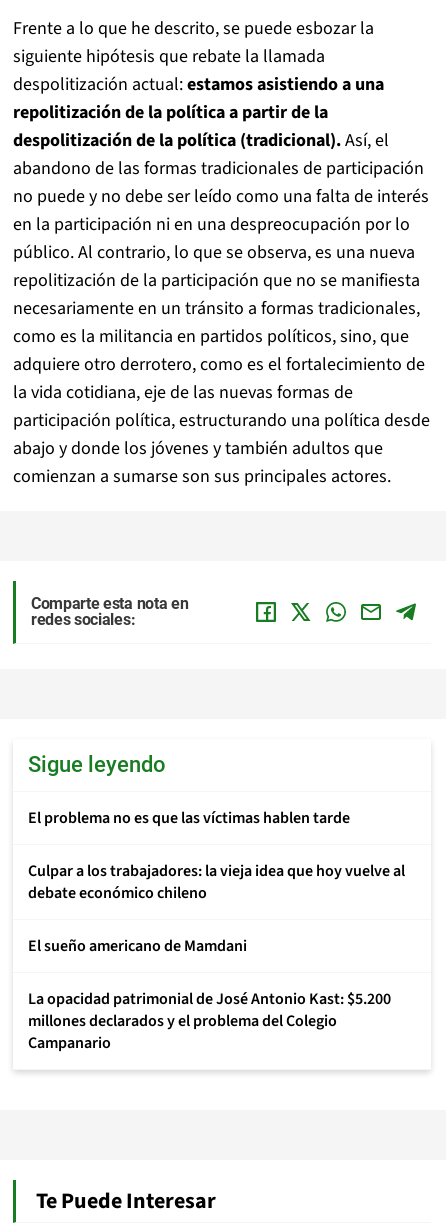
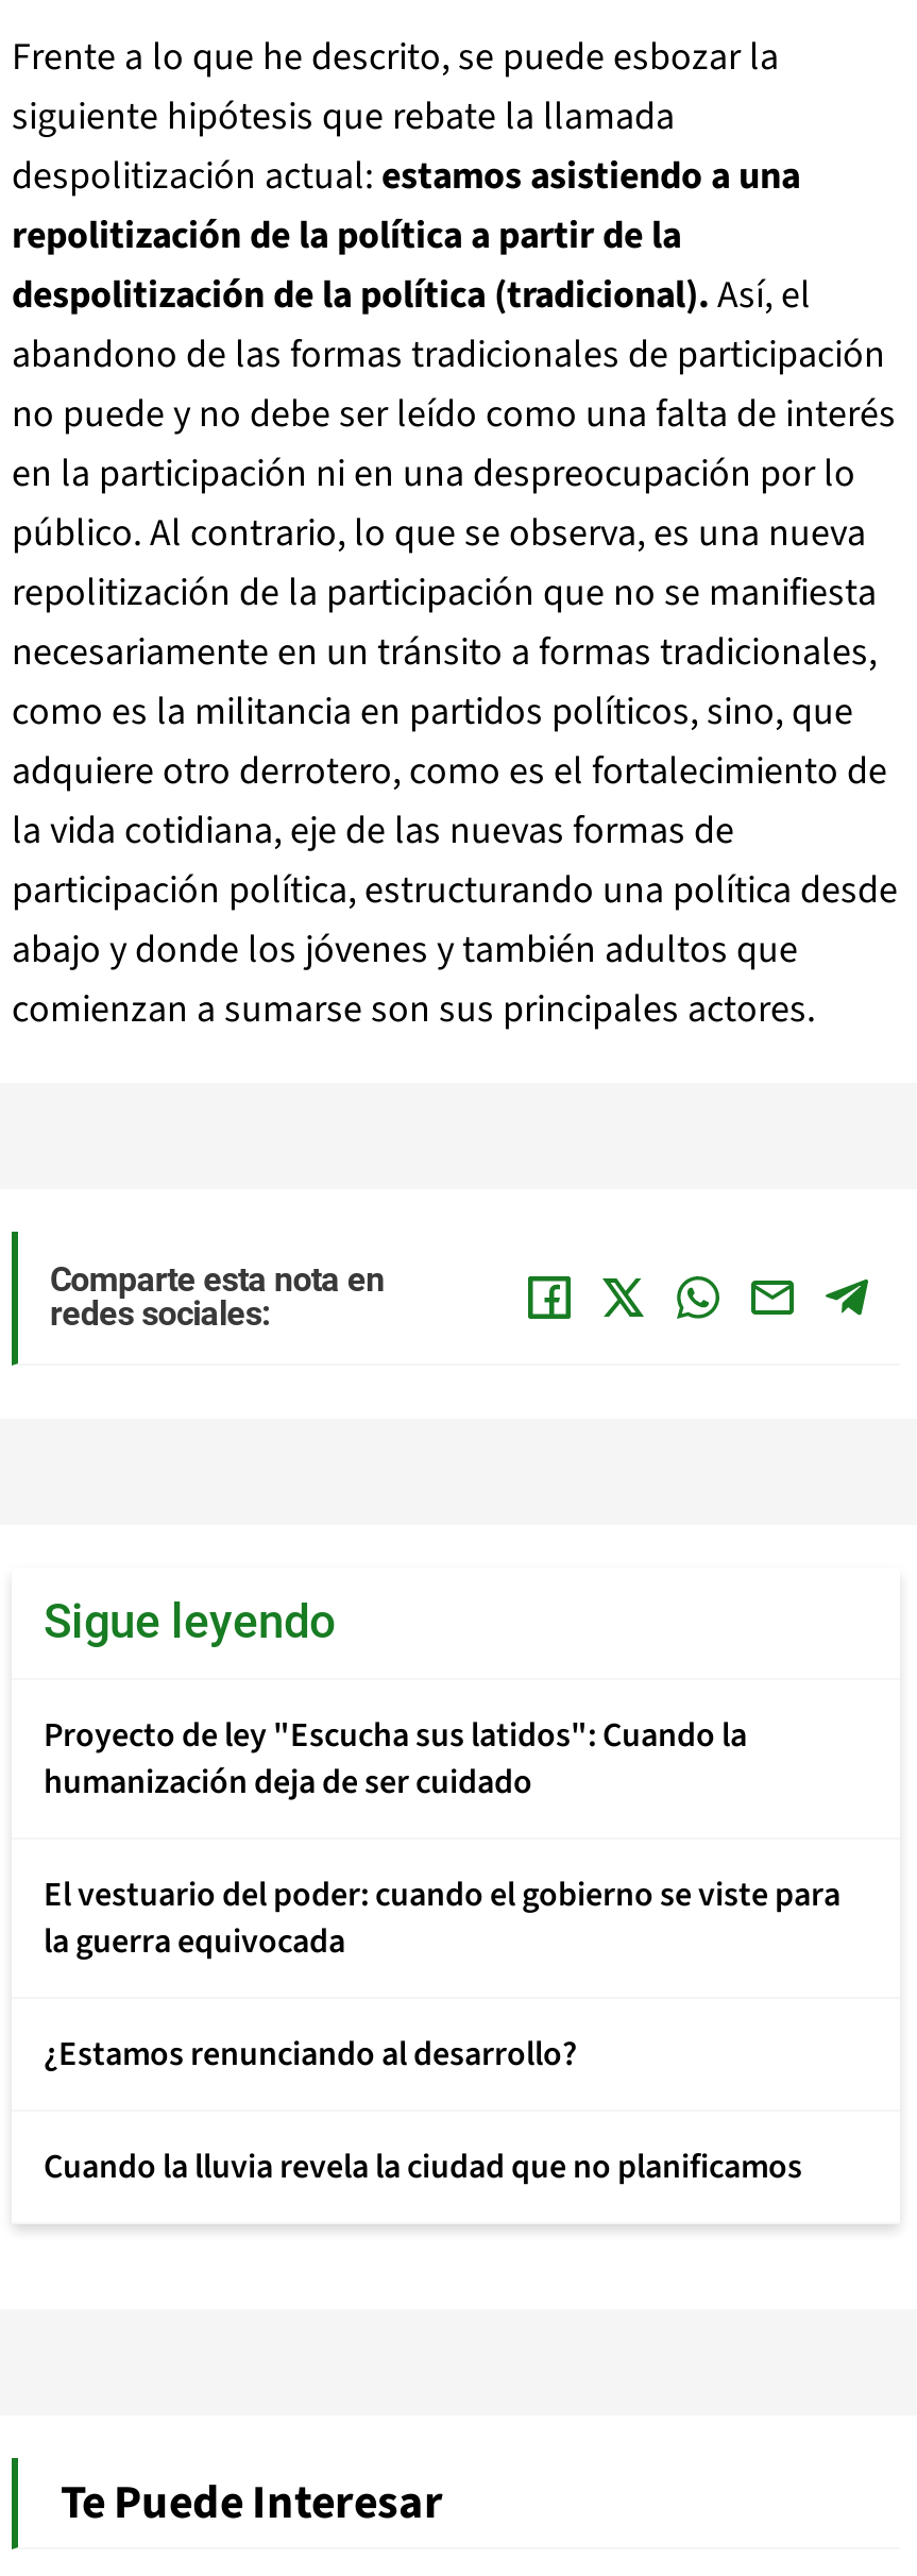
- El problema no es que las víctimas hablen tarde
+ Proyecto de ley "Escucha sus latidos": Cuando la
+ humanización deja de ser cuidado

- Culpar a los trabajadores: la vieja idea que hoy vuelve al
- debate económico chileno
+ El vestuario del poder: cuando el gobierno se viste para
+ la guerra equivocada

- El sueño americano de Mamdani
+ ¿Estamos renunciando al desarrollo?

- La opacidad patrimonial de José Antonio Kast: $5.200
- millones declarados y el problema del Colegio
- Campanario
+ Cuando la lluvia revela la ciudad que no planificamos
